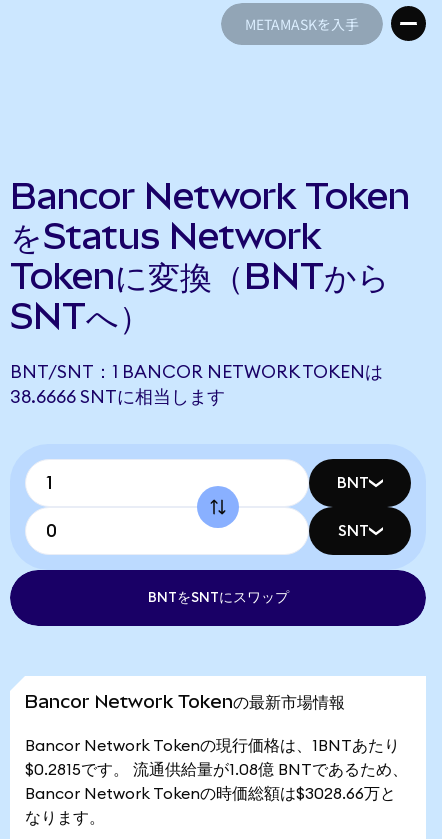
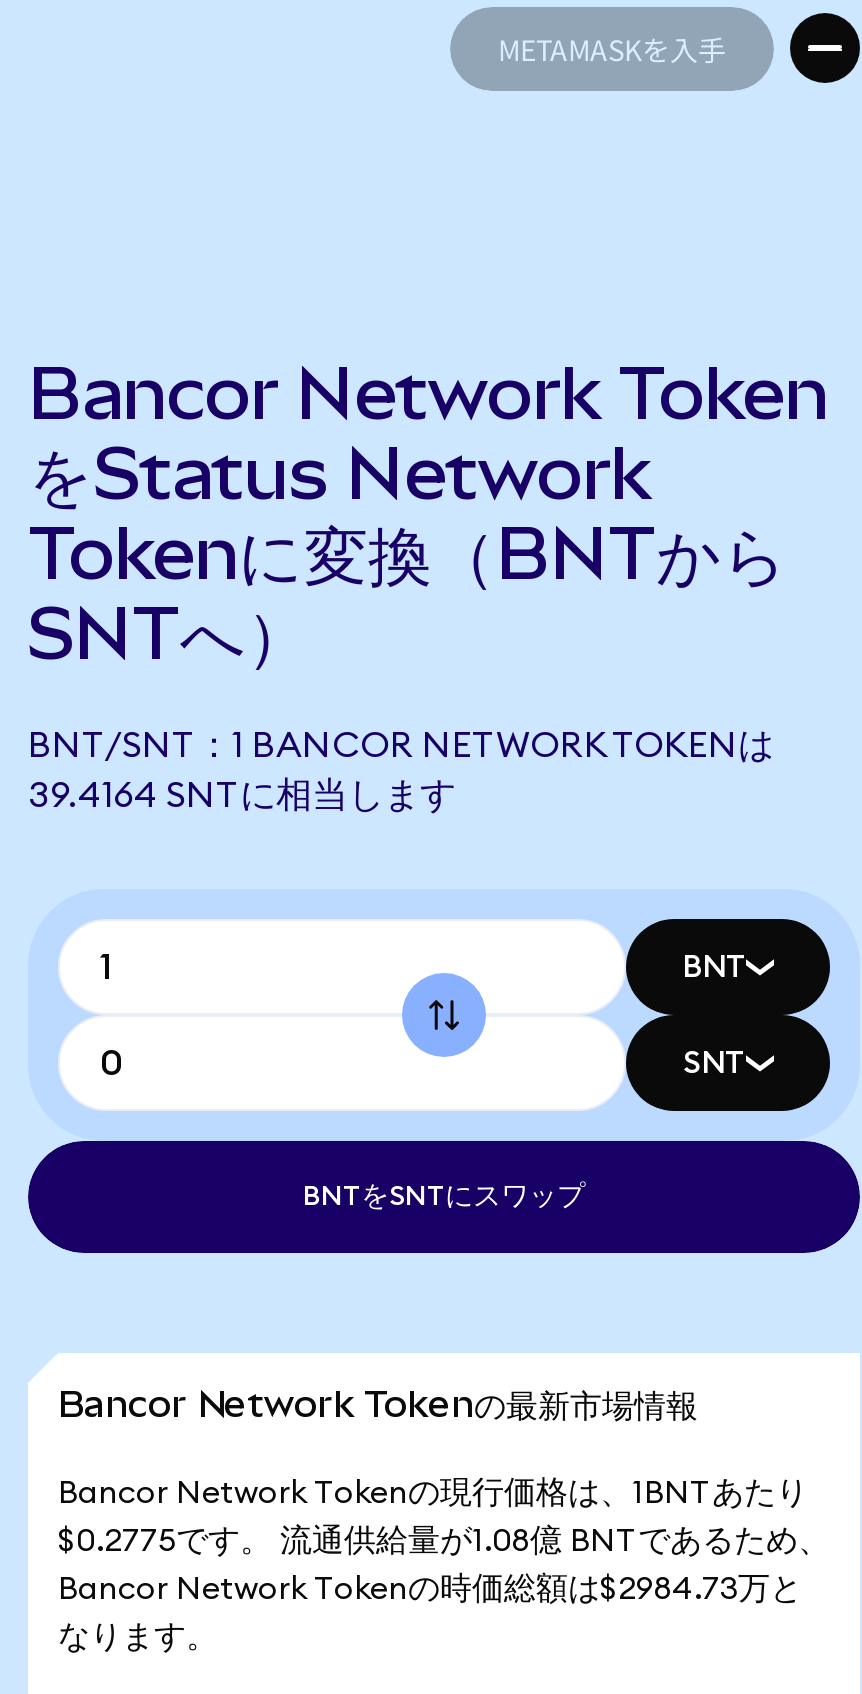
- 38.6666 SNTに相当します
+ 39.4164 SNTに相当します

- $0.2815です。 流通供給量が1.08億 BNTであるため、
+ $0.2775です。 流通供給量が1.08億 BNTであるため、

- Bancor Network Tokenの時価総額は$3028.66万と
+ Bancor Network Tokenの時価総額は$2984.73万と
